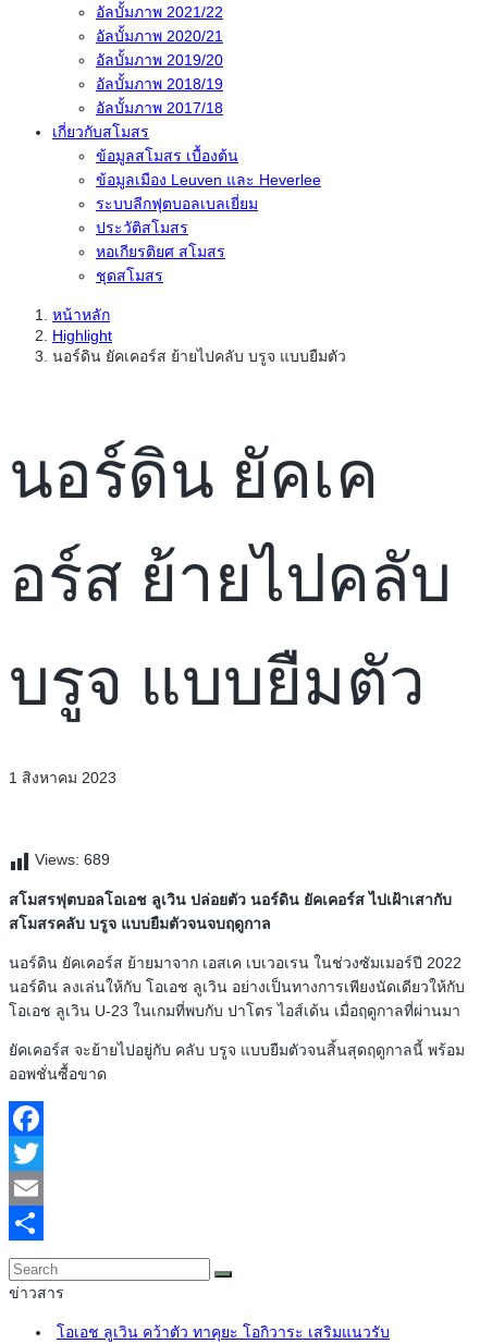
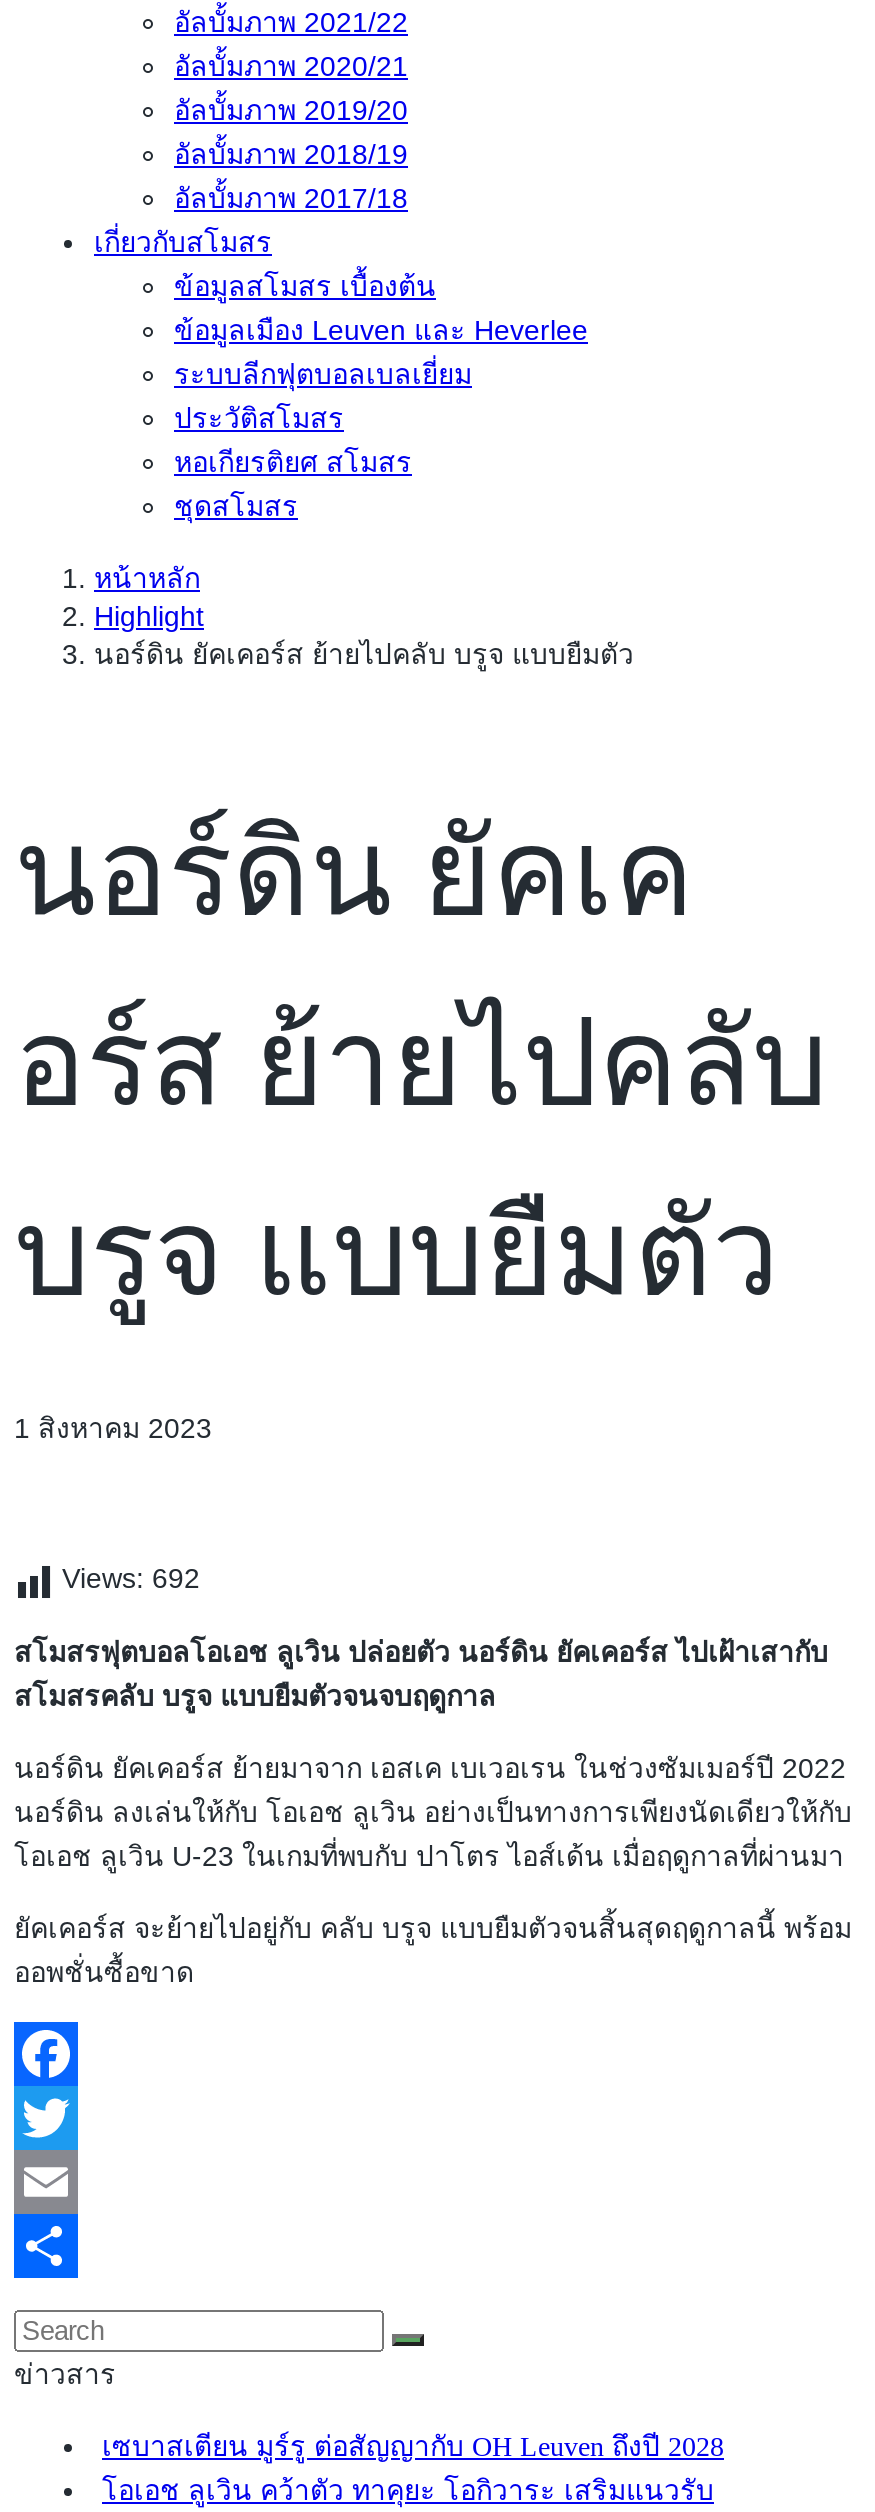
- Views: 689
+ Views: 692

+ เซบาสเตียน มูร์รู ต่อสัญญากับ OH Leuven ถึงปี 2028
